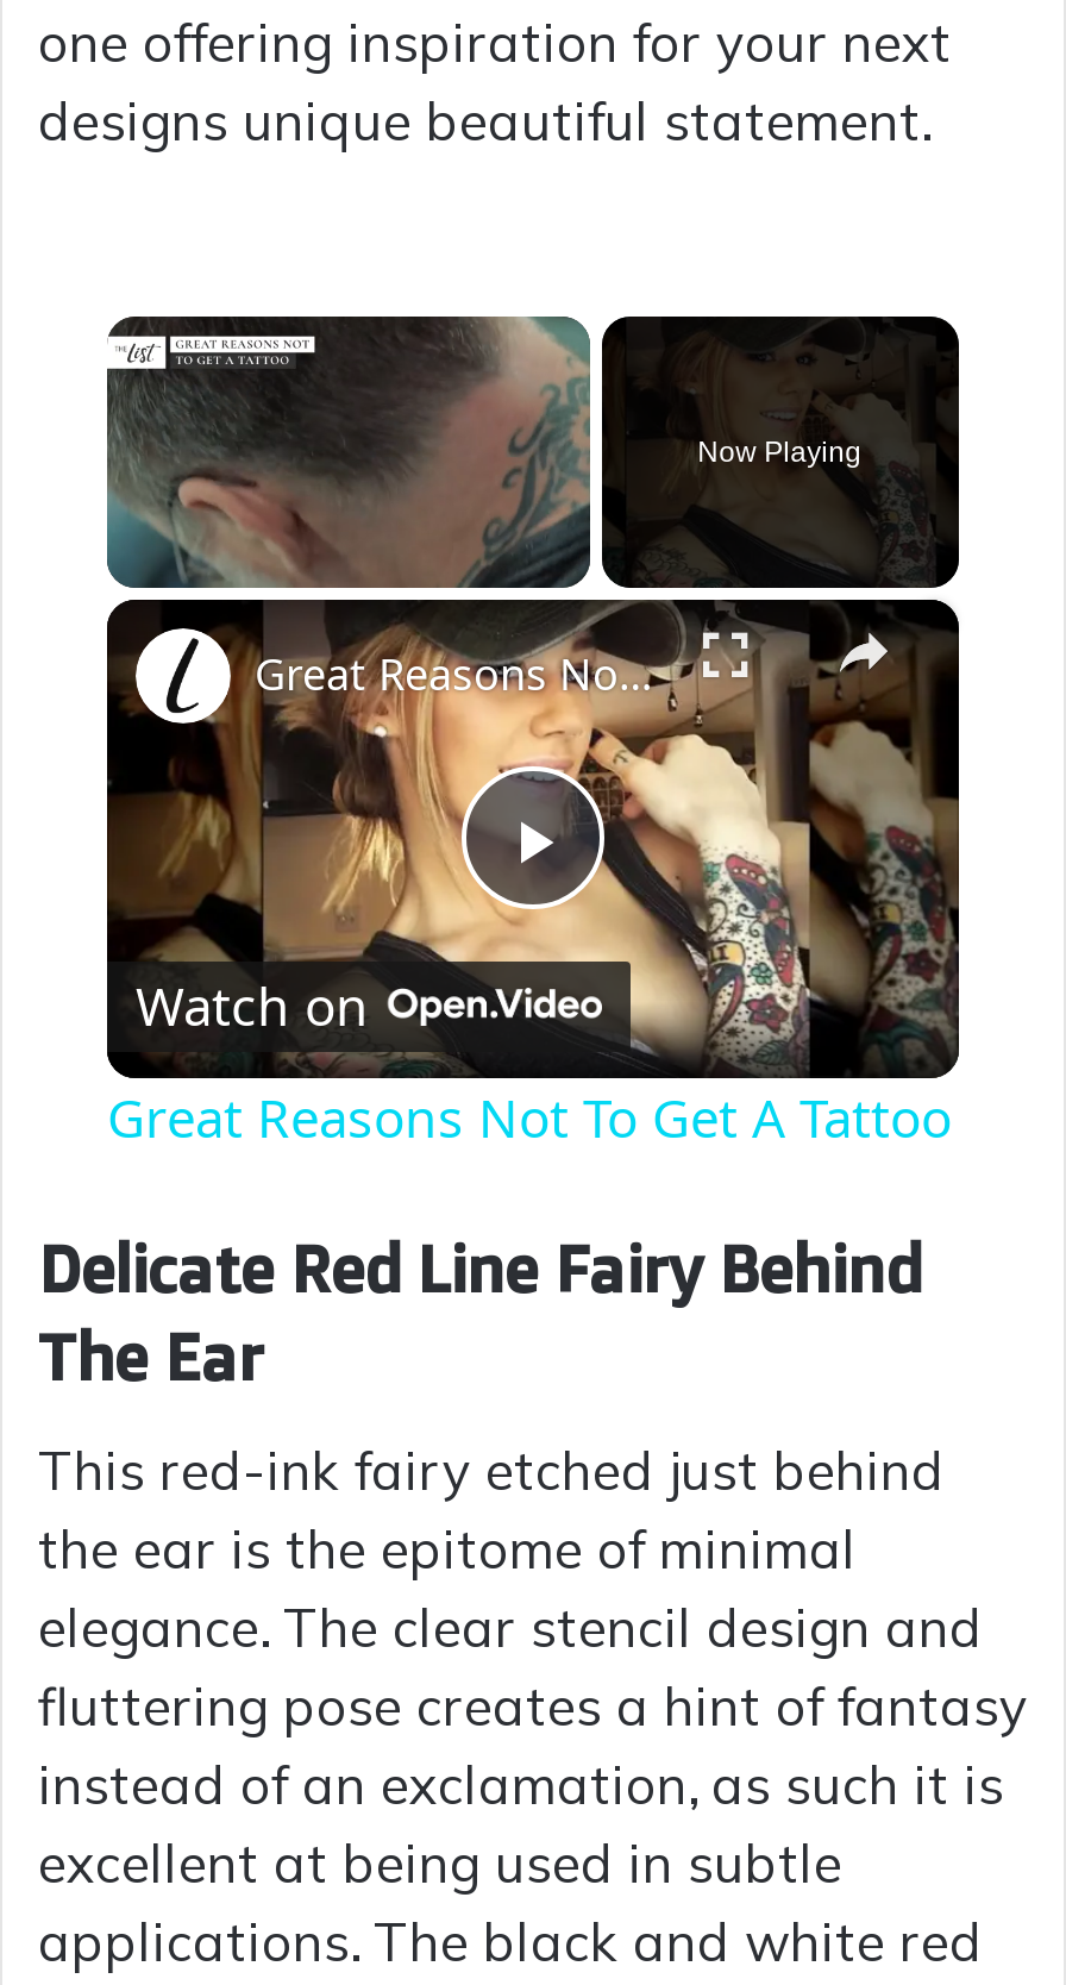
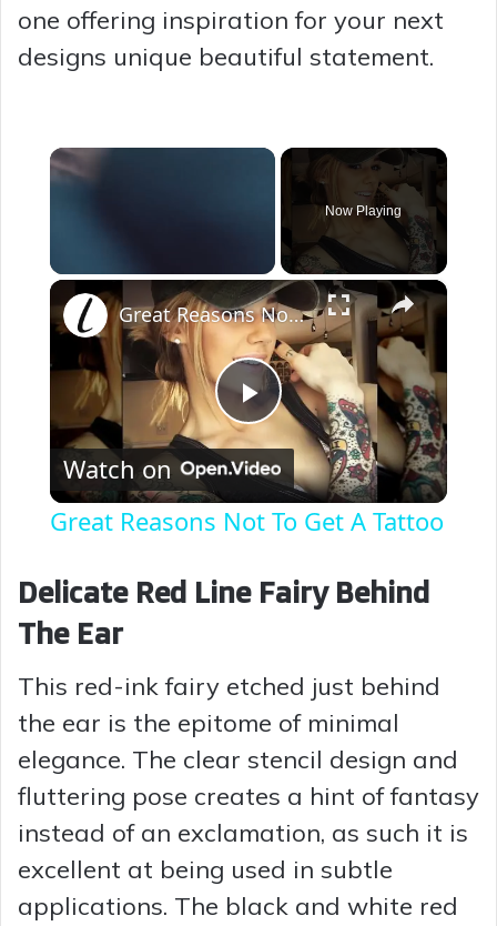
- [image]
+ [image]
